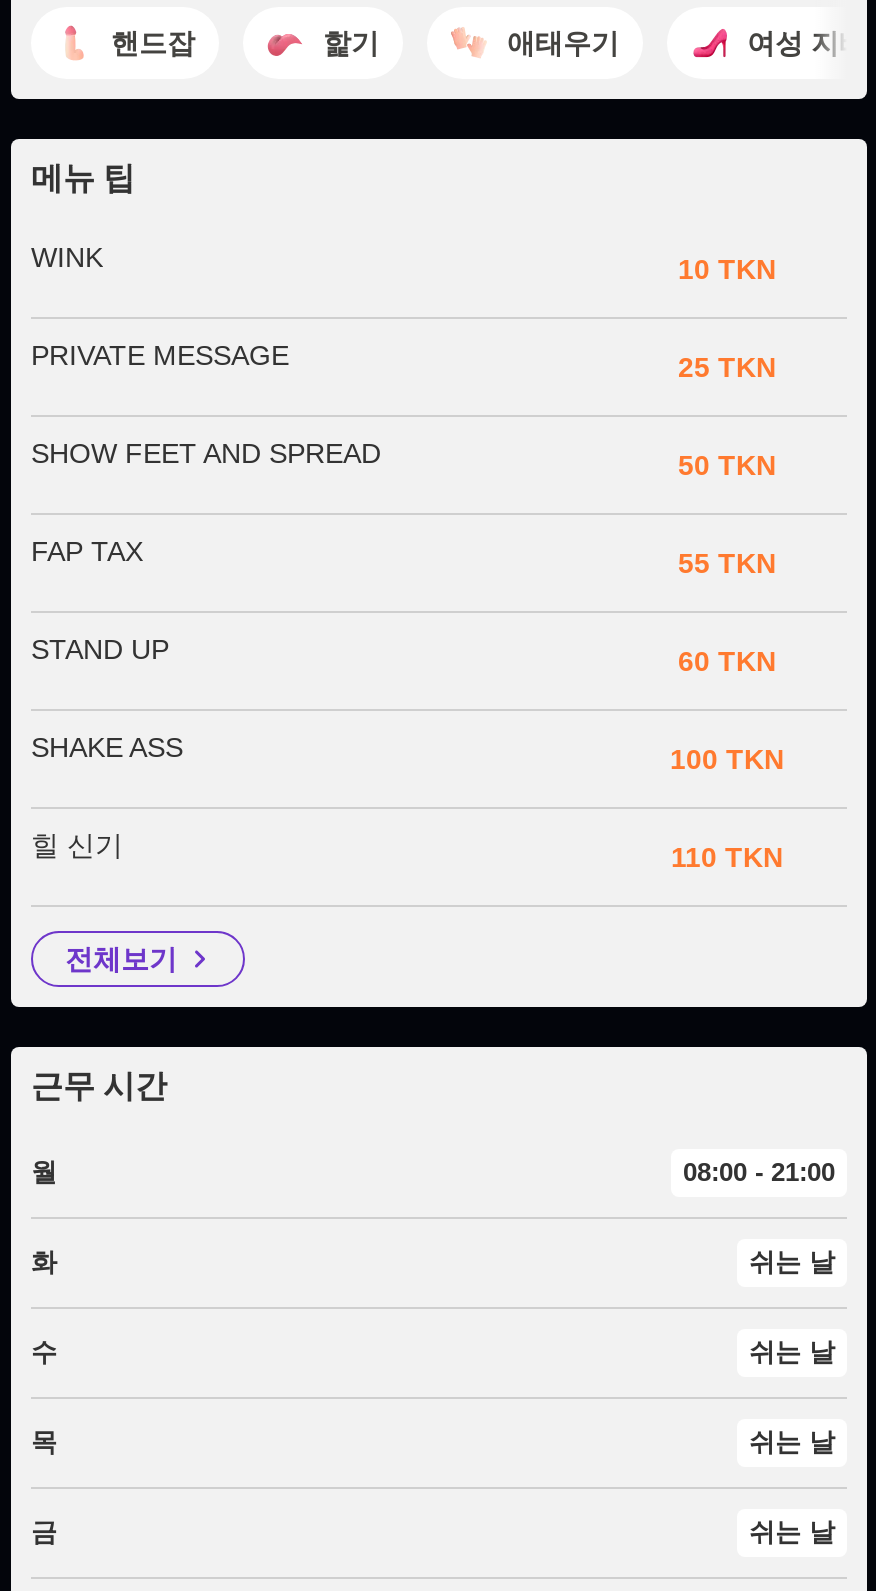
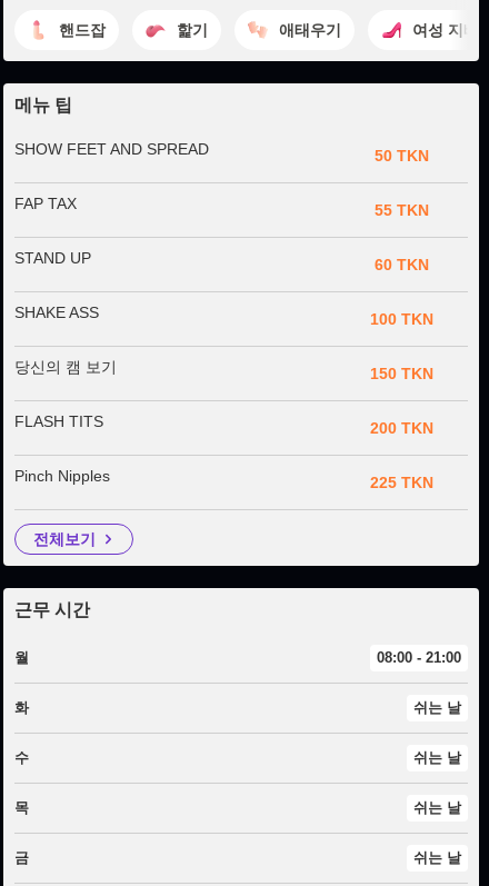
- WINK
- 10 TKN
- PRIVATE MESSAGE
- 25 TKN

moved up: SHOW FEET AND SPREAD | 50 TKN | FAP TAX | 55 TKN | STAND UP | 60 TKN | SHAKE ASS | 100 TKN

- 힐 신기
- 110 TKN
+ 당신의 캠 보기
+ 150 TKN
+ FLASH TITS
+ 200 TKN
+ Pinch Nipples
+ 225 TKN
